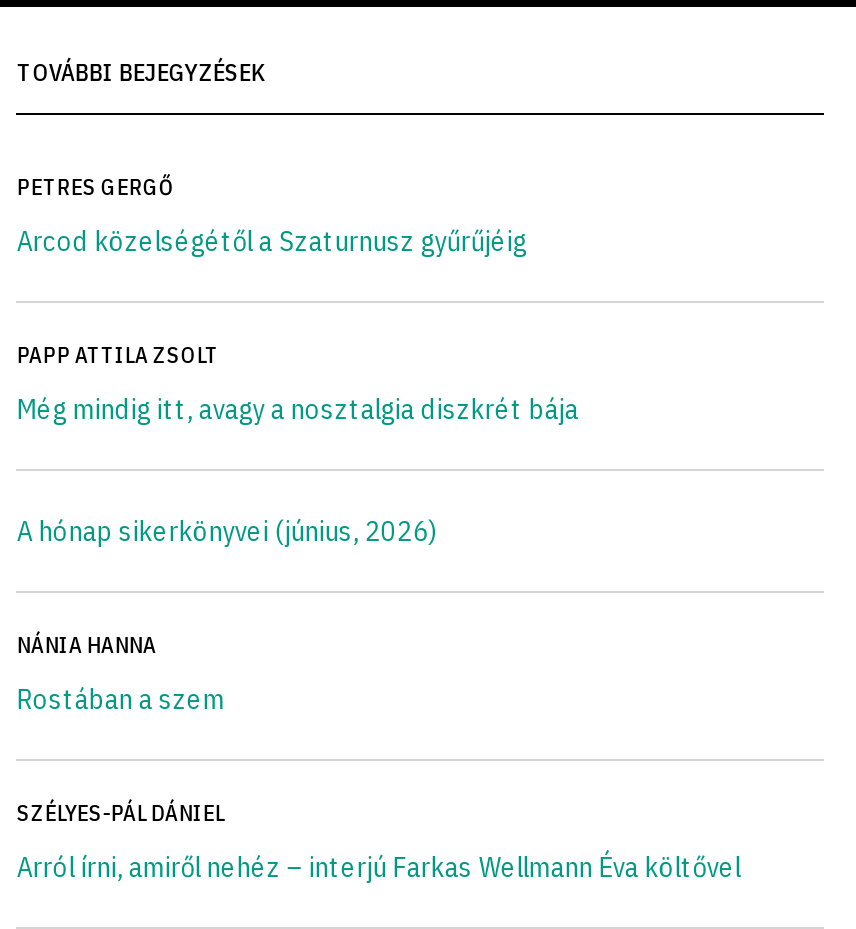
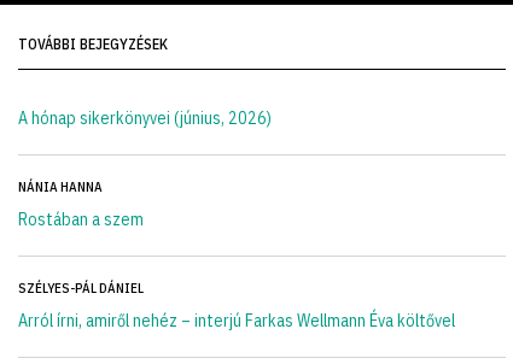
- PETRES GERGŐ
- Arcod közelségétől a Szaturnusz gyűrűjéig
- PAPP ATTILA ZSOLT
- Még mindig itt, avagy a nosztalgia diszkrét bája
